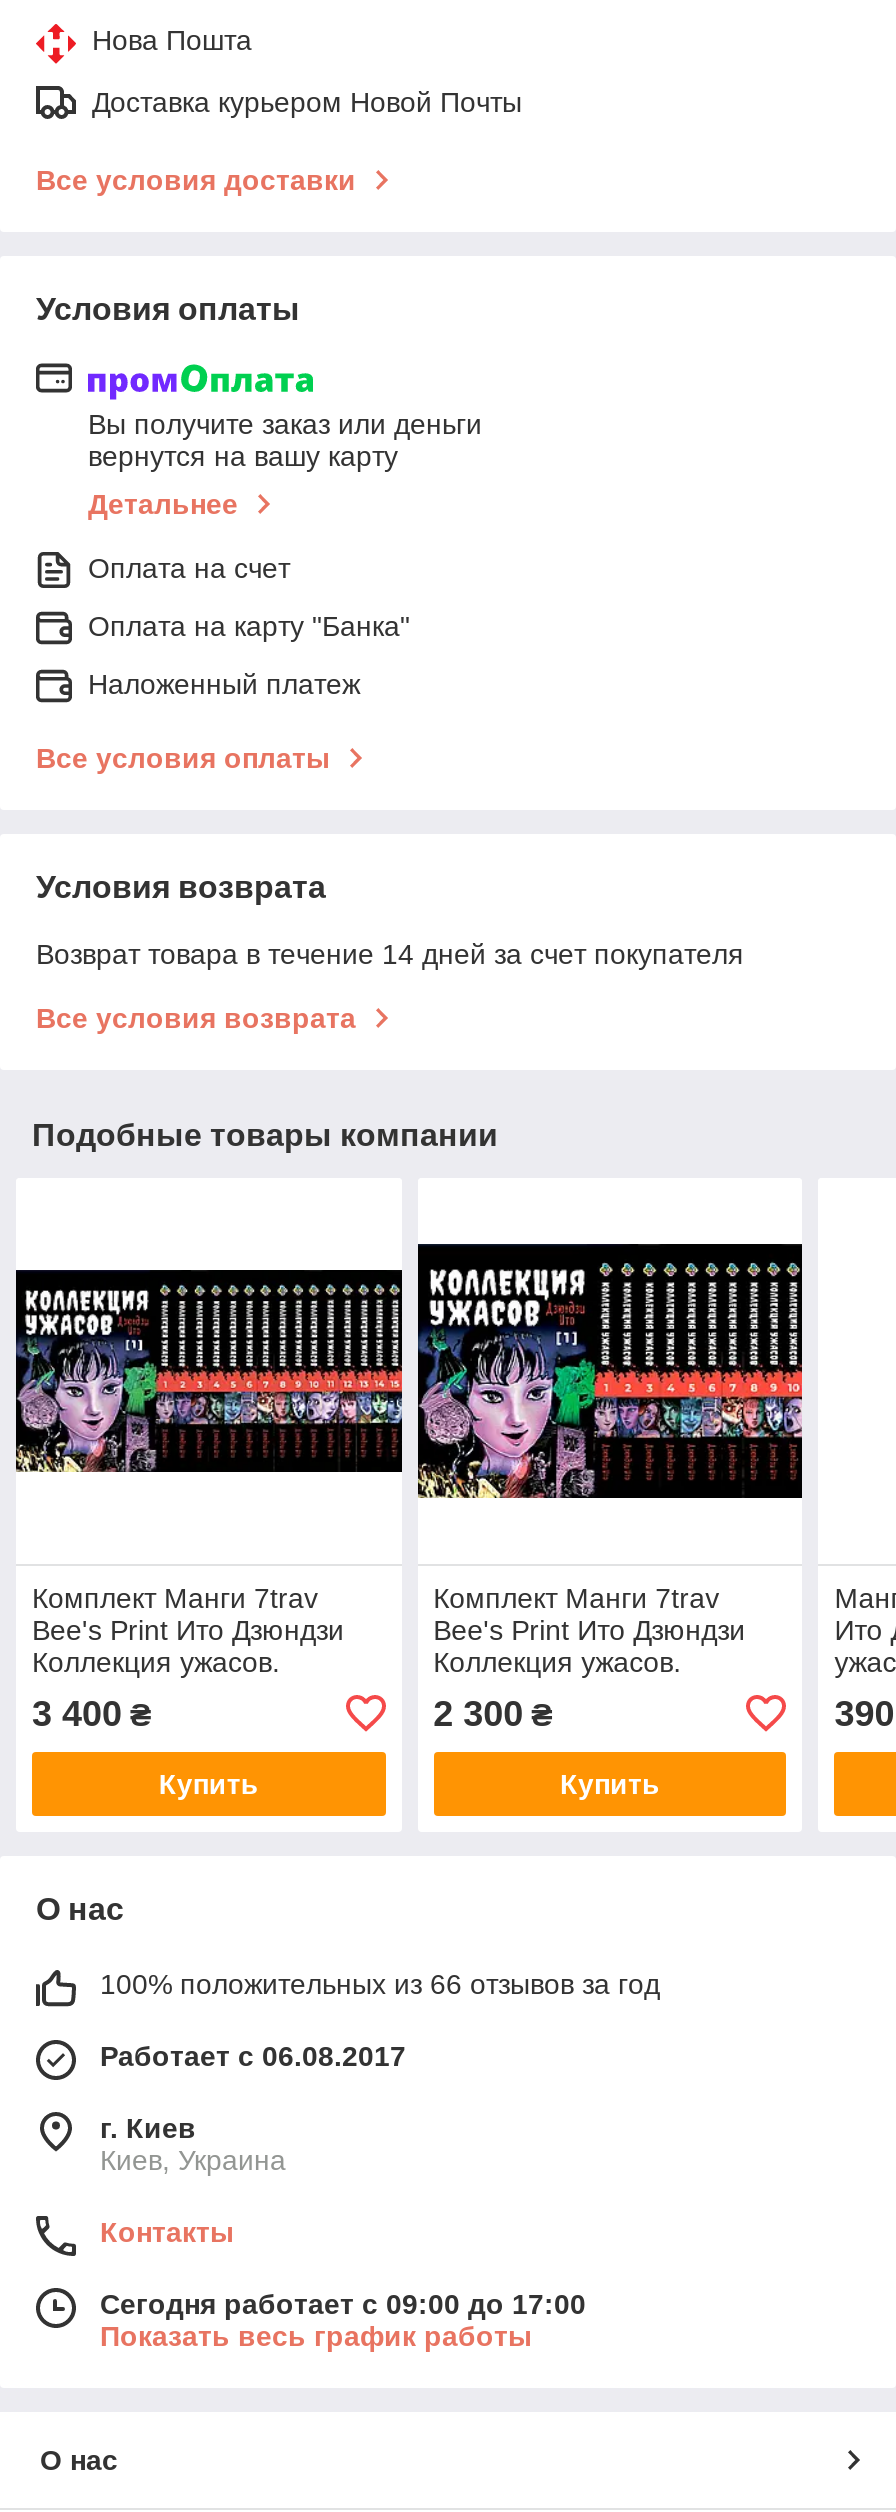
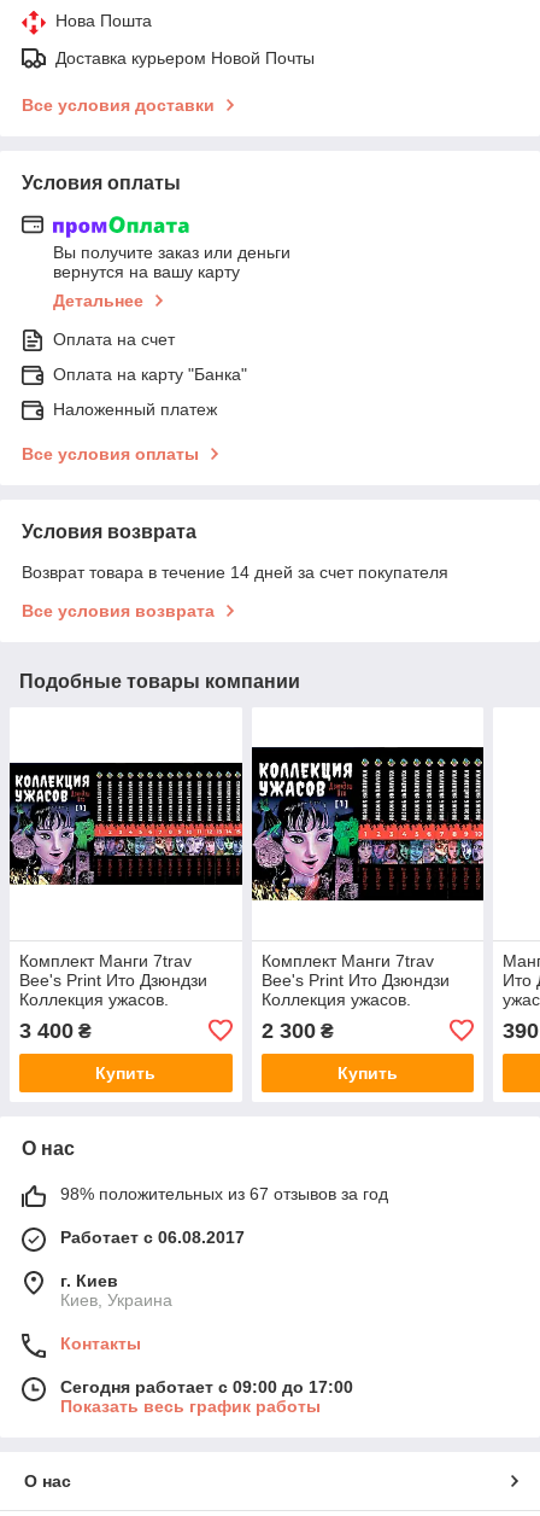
- 100% положительных из 66 отзывов за год
+ 98% положительных из 67 отзывов за год
